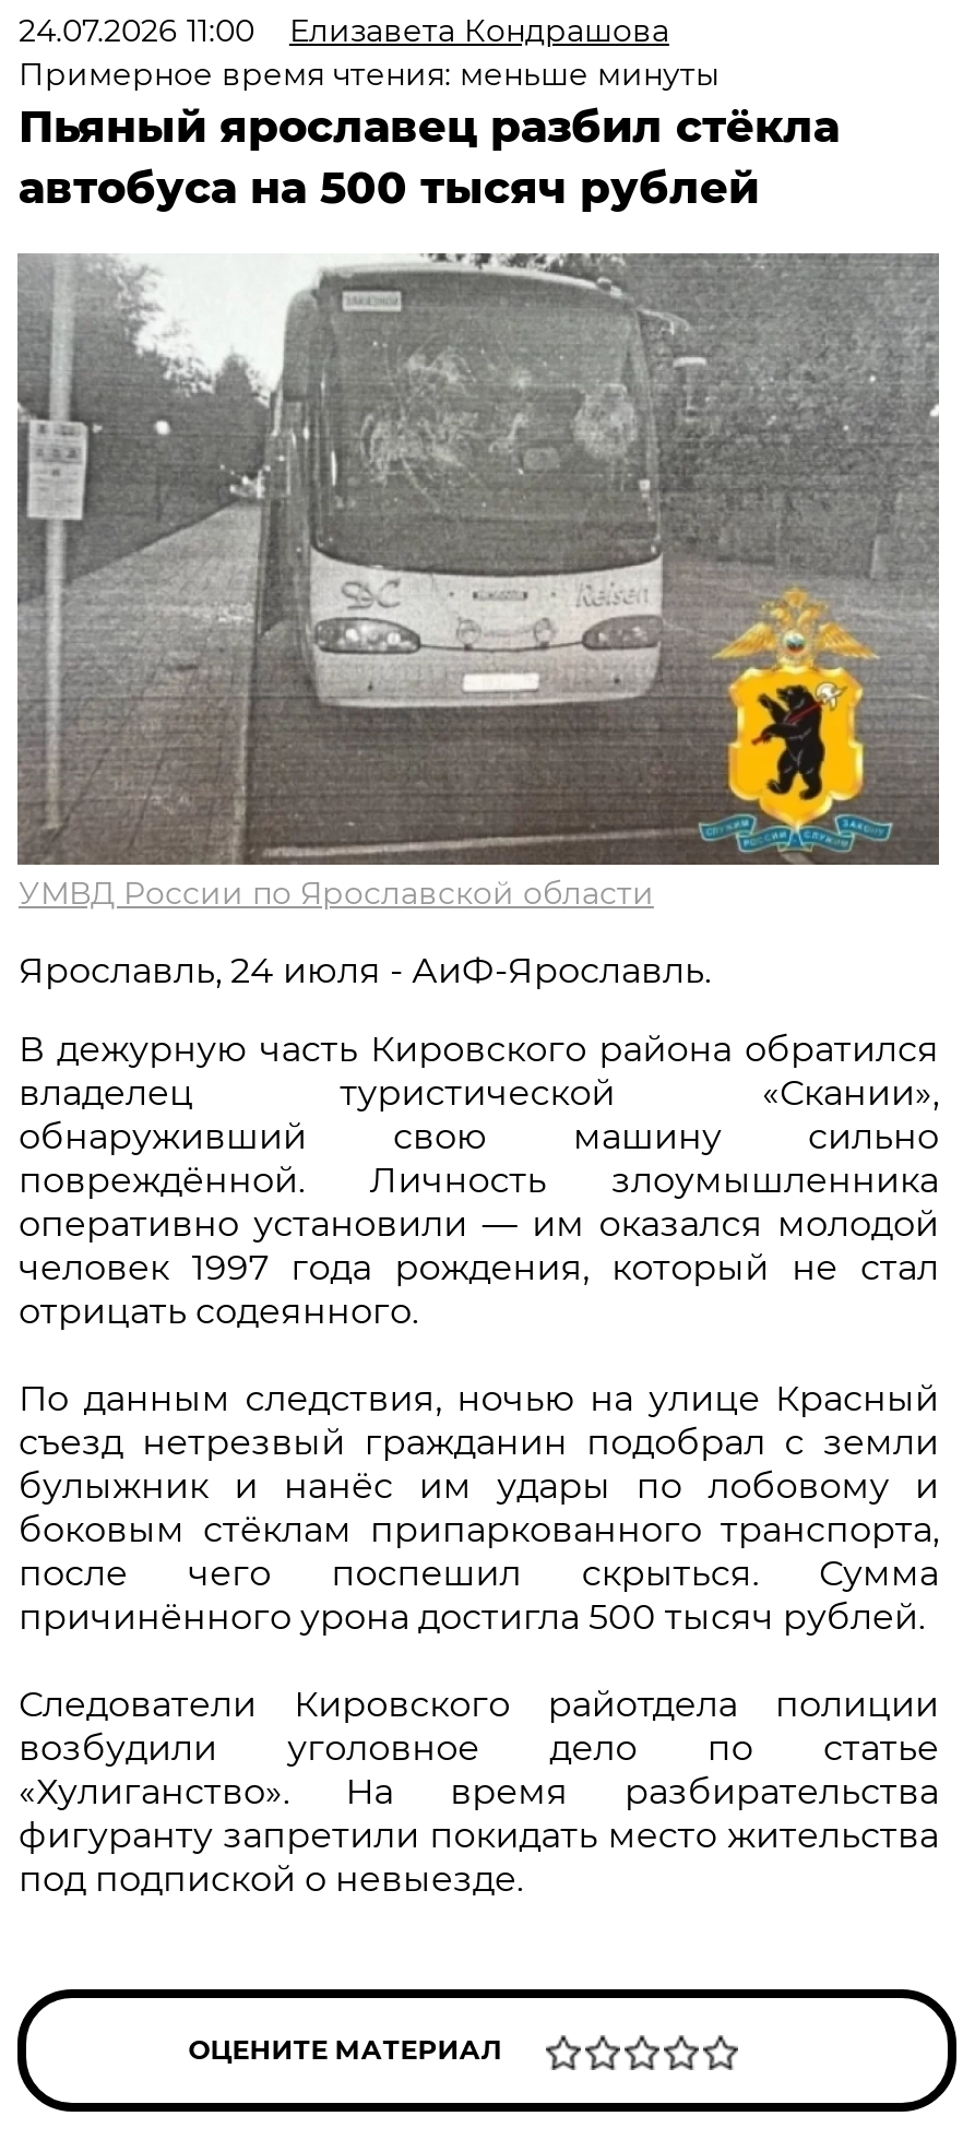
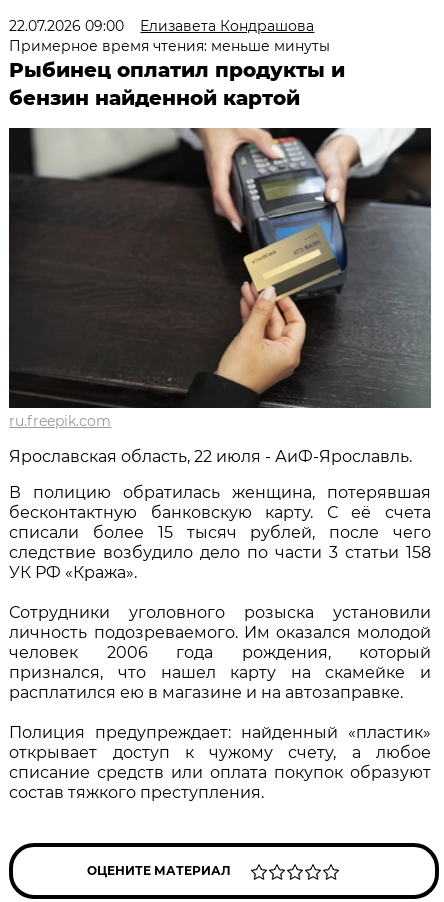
- 24.07.2026 11:00 Елизавета Кондрашова
+ 22.07.2026 09:00 Елизавета Кондрашова

- Пьяный ярославец разбил стёкла
- автобуса на 500 тысяч рублей
+ Рыбинец оплатил продукты и
+ бензин найденной картой

- [image]
- УМВД России по Ярославской области
+ [image]
+ ru.freepik.com

- Ярославль, 24 июля - АиФ-Ярославль.
+ Ярославская область, 22 июля - АиФ-Ярославль.

- В дежурную часть Кировского района обратился
- владелец туристической «Скании»,
- обнаруживший свою машину сильно
- повреждённой. Личность злоумышленника
- оперативно установили — им оказался молодой
- человек 1997 года рождения, который не стал
- отрицать содеянного.
+ В полицию обратилась женщина, потерявшая
+ бесконтактную банковскую карту. С её счета
+ списали более 15 тысяч рублей, после чего
+ следствие возбудило дело по части 3 статьи 158
+ УК РФ «Кража».

- По данным следствия, ночью на улице Красный
- съезд нетрезвый гражданин подобрал с земли
- булыжник и нанёс им удары по лобовому и
- боковым стёклам припаркованного транспорта,
- после чего поспешил скрыться. Сумма
- причинённого урона достигла 500 тысяч рублей.
+ Сотрудники уголовного розыска установили
+ личность подозреваемого. Им оказался молодой
+ человек 2006 года рождения, который
+ признался, что нашел карту на скамейке и
+ расплатился ею в магазине и на автозаправке.

- Следователи Кировского райотдела полиции
- возбудили уголовное дело по статье
- «Хулиганство». На время разбирательства
- фигуранту запретили покидать место жительства
- под подпиской о невыезде.
+ Полиция предупреждает: найденный «пластик»
+ открывает доступ к чужому счету, а любое
+ списание средств или оплата покупок образуют
+ состав тяжкого преступления.
